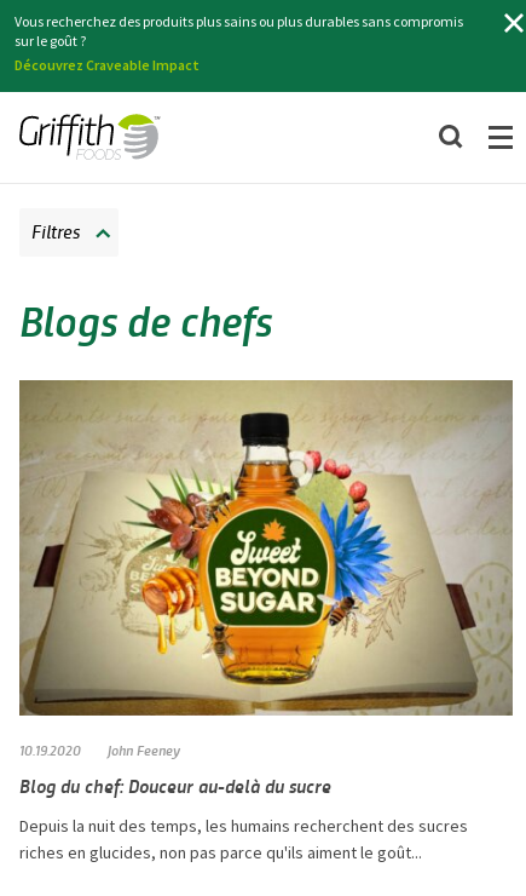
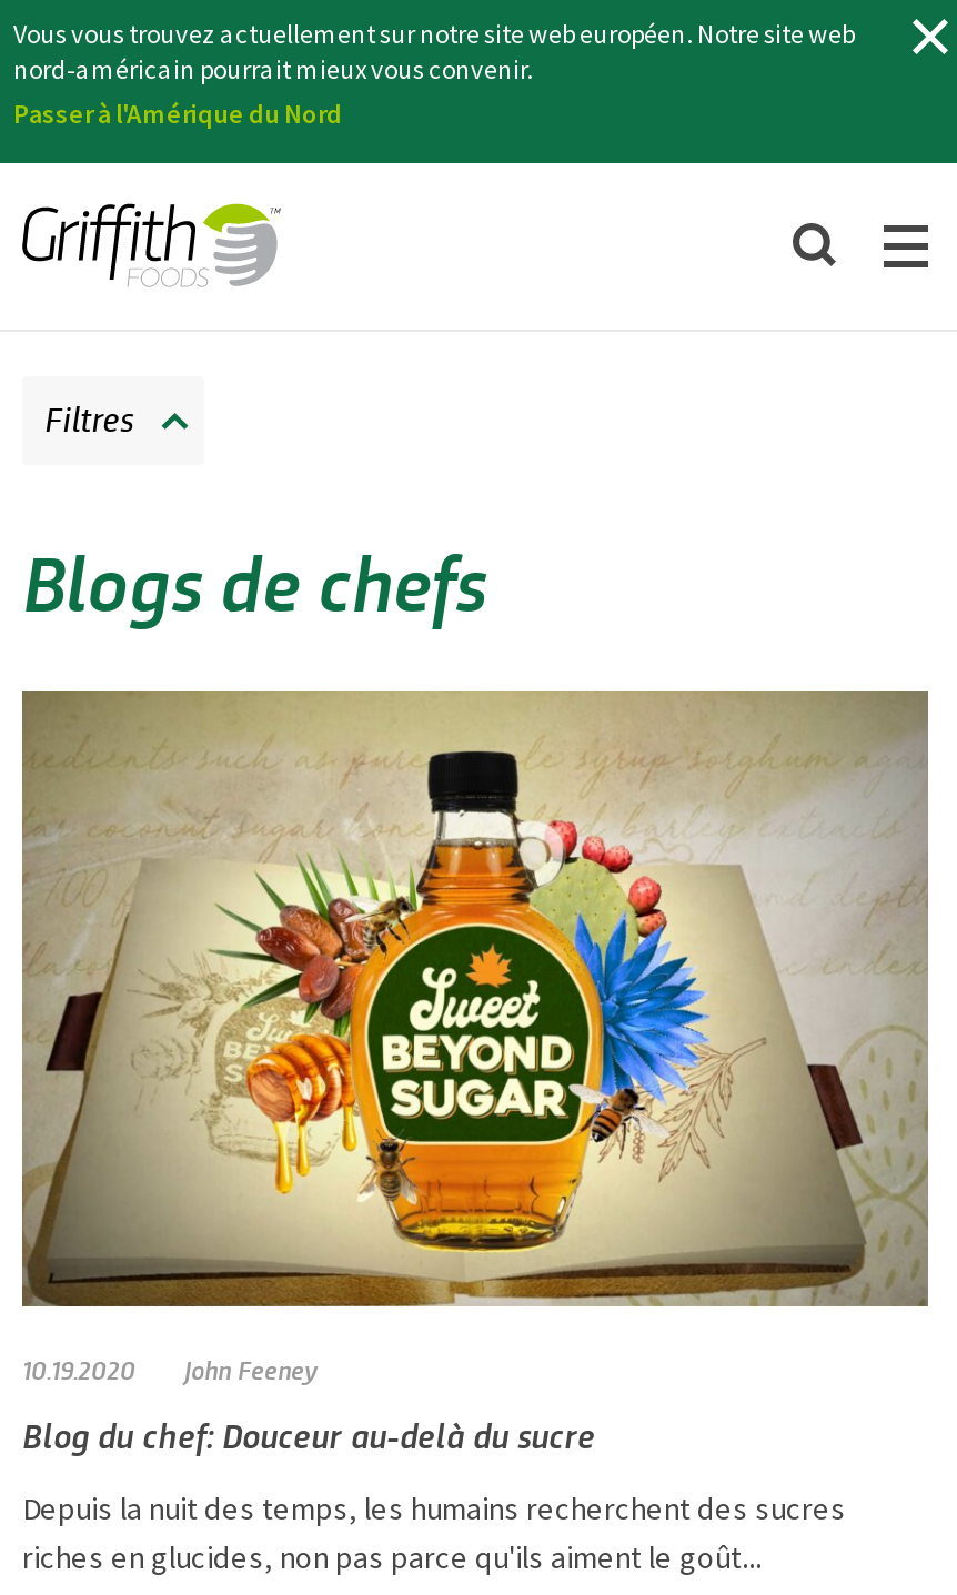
- Vous recherchez des produits plus sains ou plus durables sans compromis
- sur le goût ?
- Découvrez Craveable Impact
+ Vous vous trouvez actuellement sur notre site web européen. Notre site web
+ nord-américain pourrait mieux vous convenir.
+ Passer à l'Amérique du Nord
